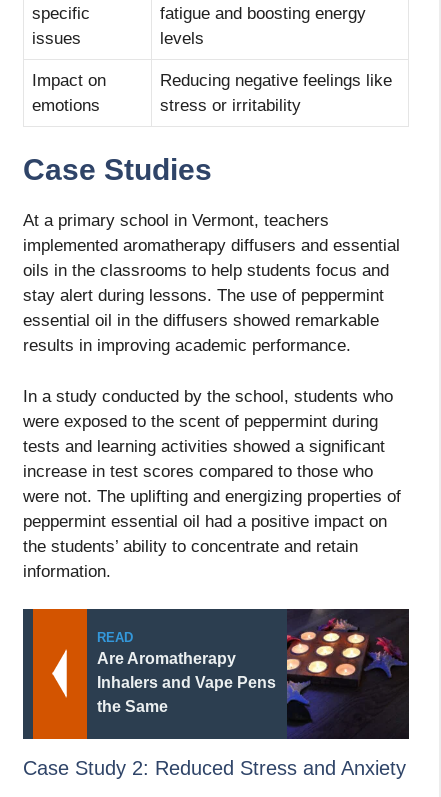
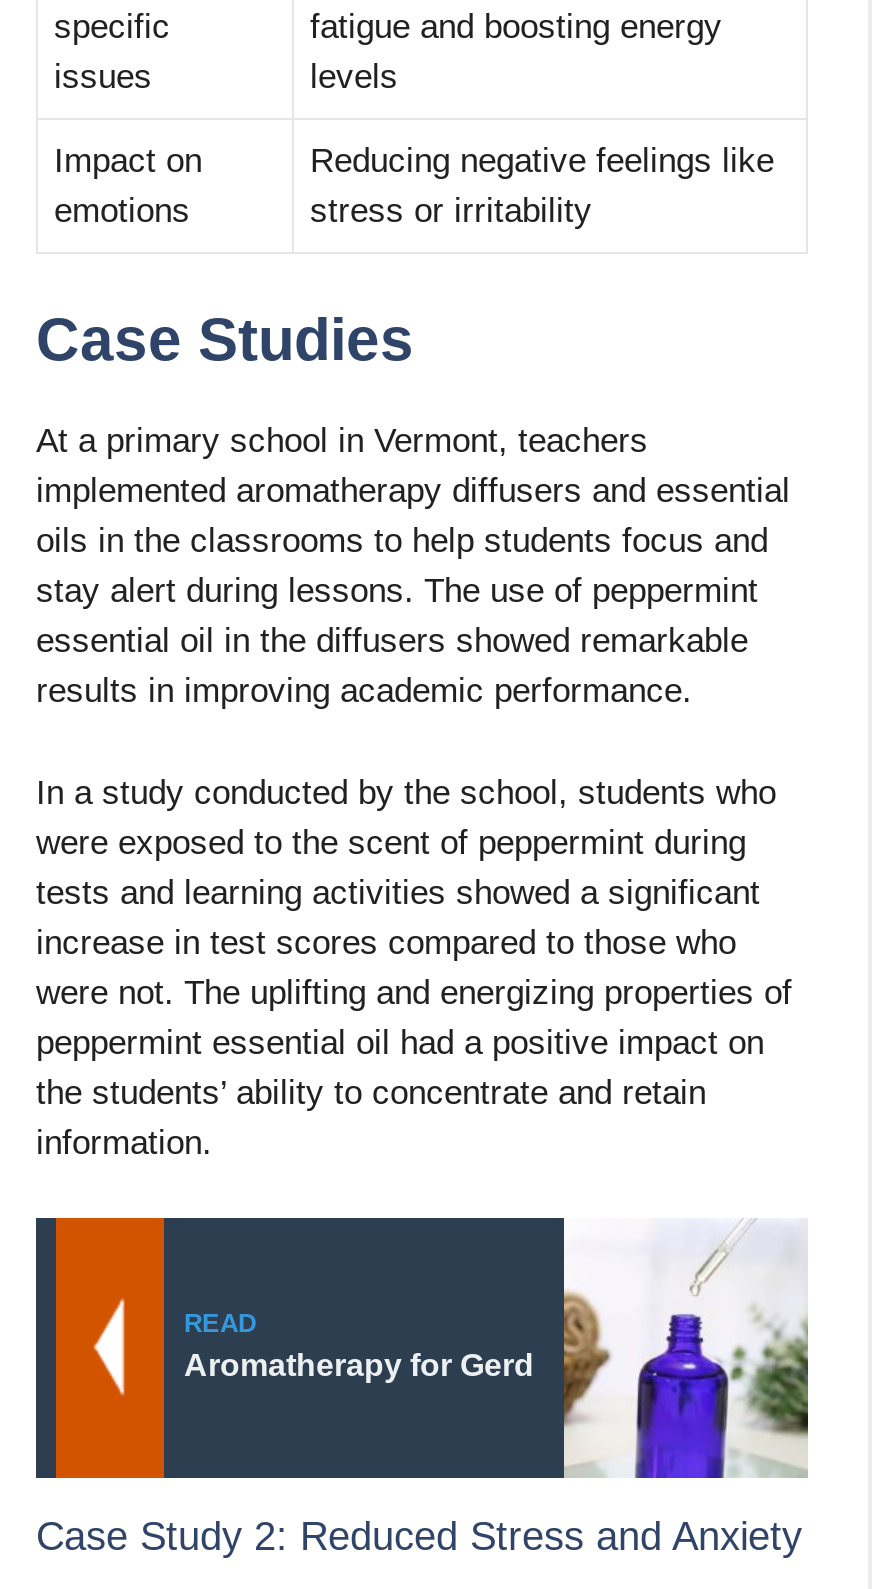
- [image]
- Are Aromatherapy
- Inhalers and Vape Pens
- the Same
+ [image]
+ Aromatherapy for Gerd

moved down: READ
